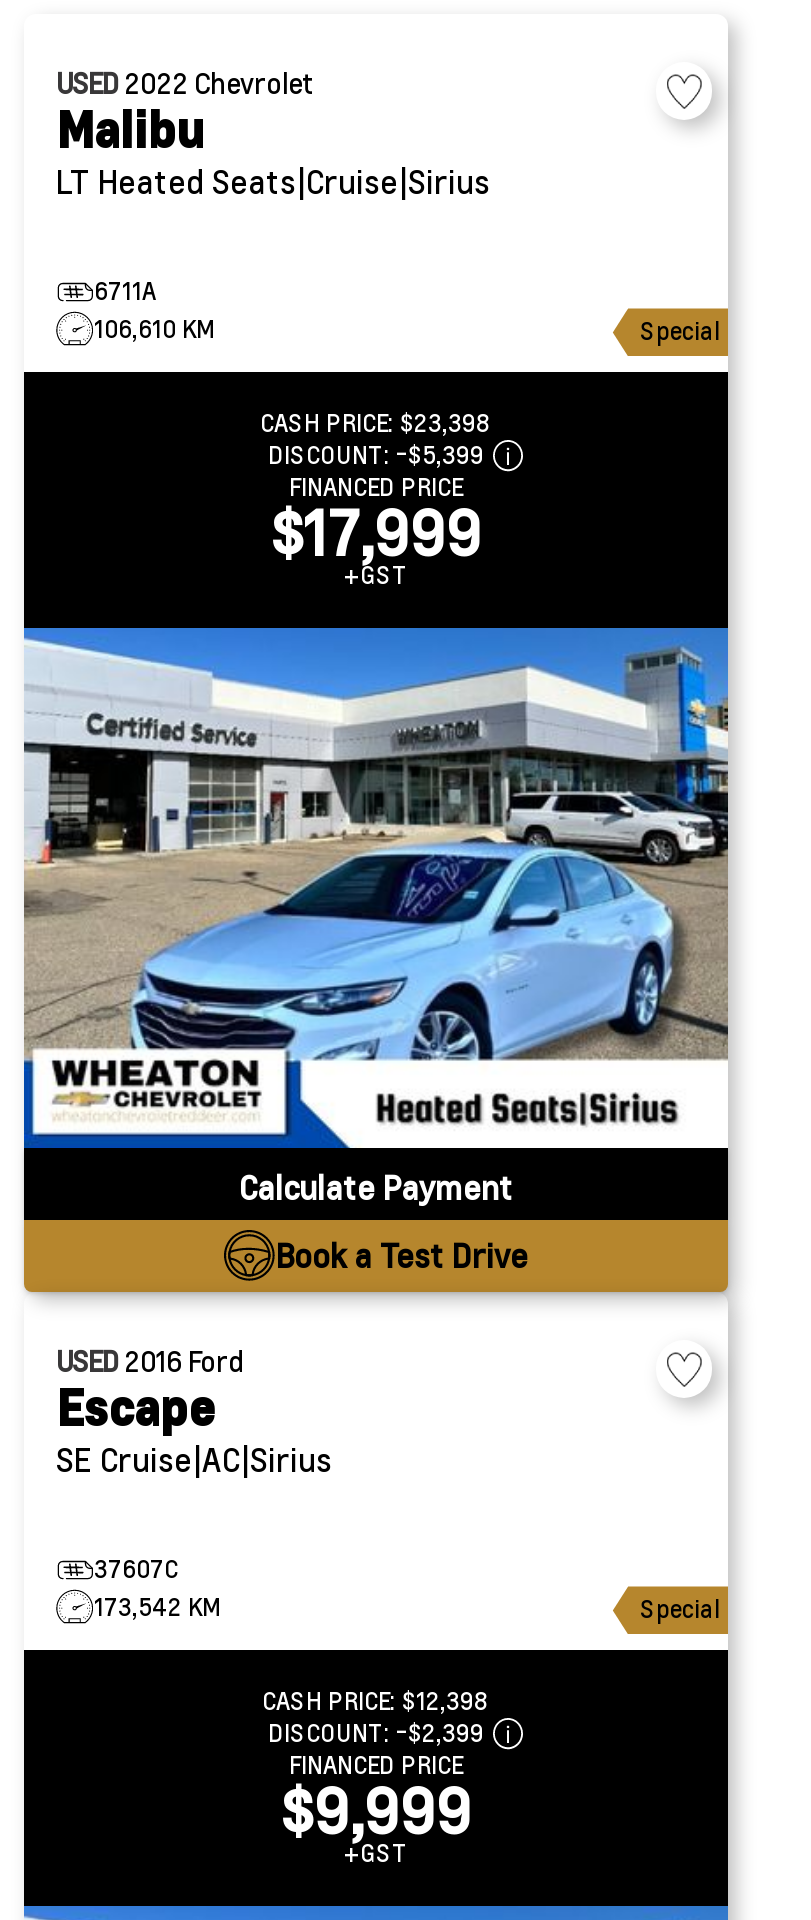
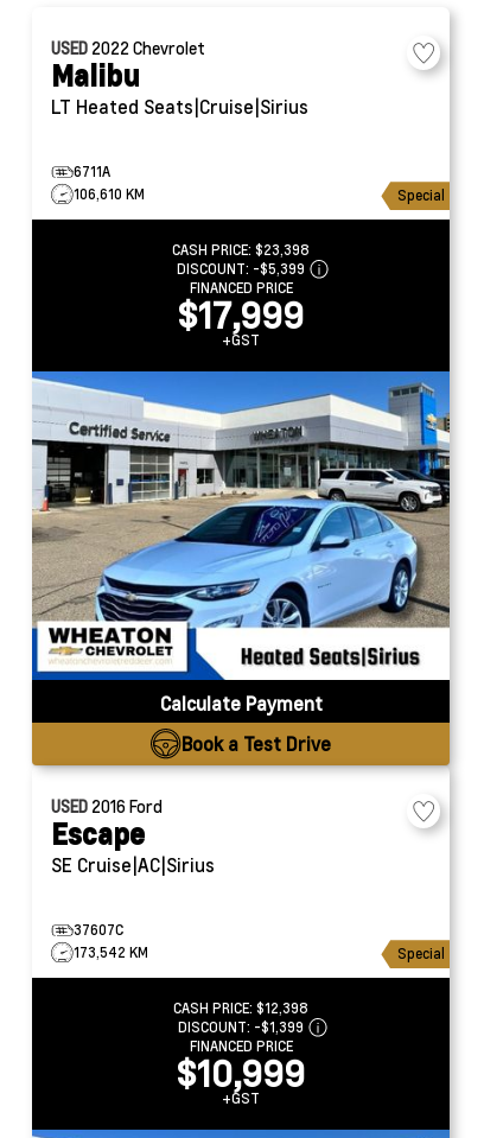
- DISCOUNT: -$2,399
+ DISCOUNT: -$1,399

- $9,999
+ $10,999
